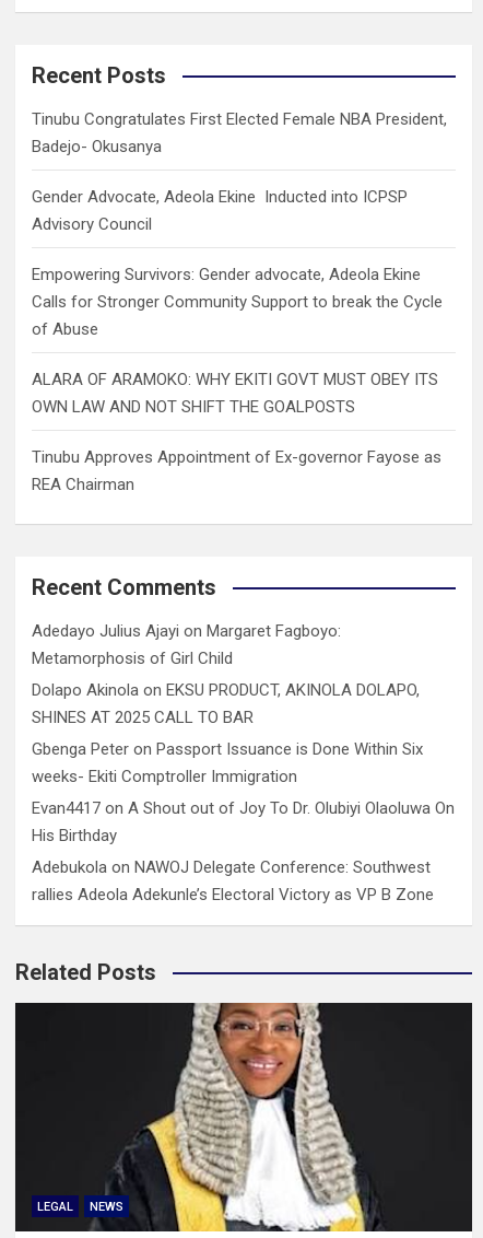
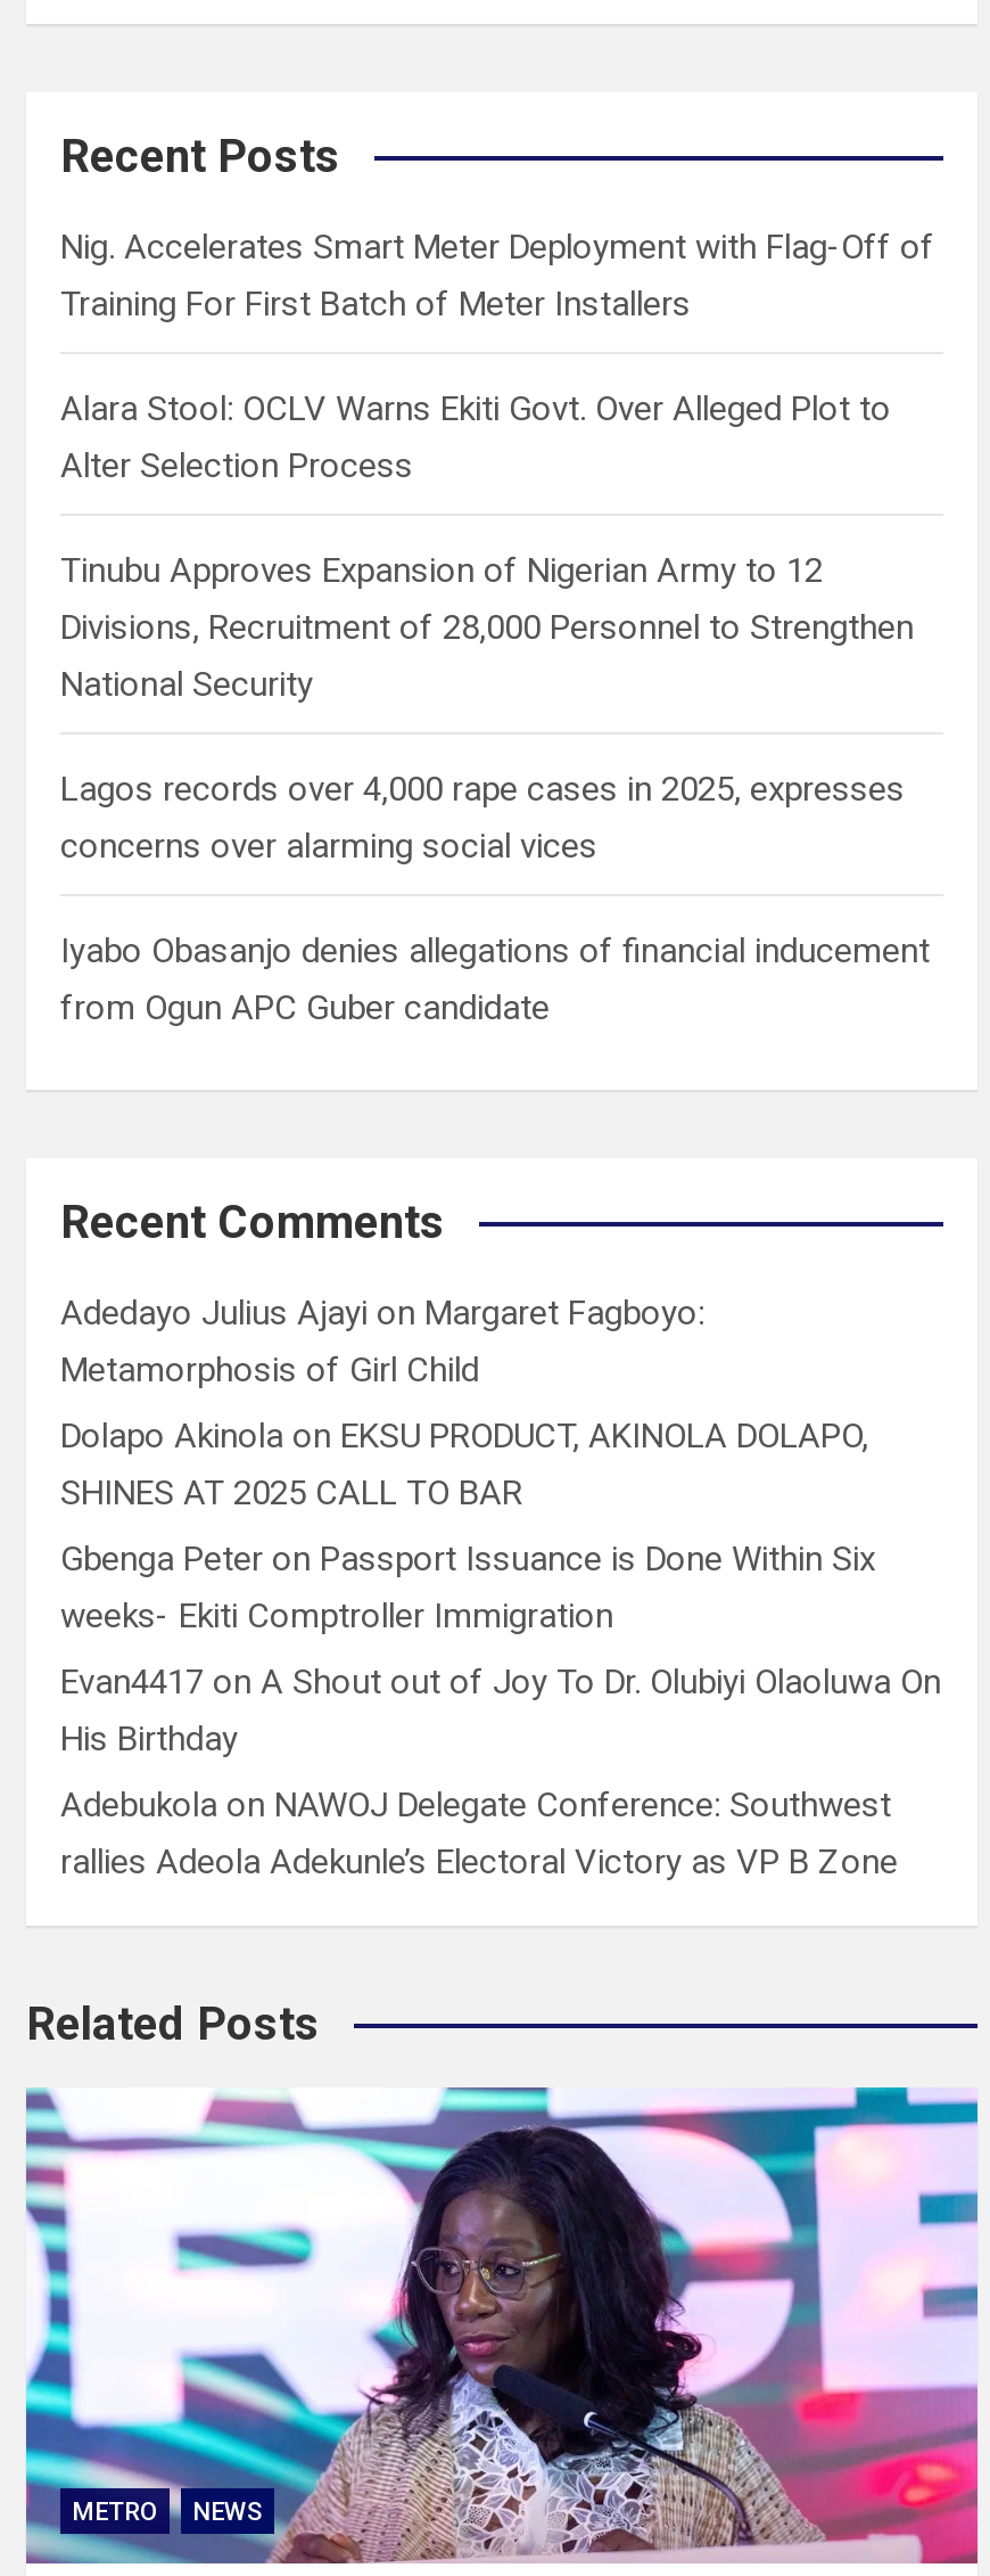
- Tinubu Congratulates First Elected Female NBA President,
- Badejo- Okusanya
+ Nig. Accelerates Smart Meter Deployment with Flag-Off of
+ Training For First Batch of Meter Installers

- Gender Advocate, Adeola Ekine Inducted into ICPSP
- Advisory Council
+ Alara Stool: OCLV Warns Ekiti Govt. Over Alleged Plot to
+ Alter Selection Process

- Empowering Survivors: Gender advocate, Adeola Ekine
- Calls for Stronger Community Support to break the Cycle
- of Abuse
+ Tinubu Approves Expansion of Nigerian Army to 12
+ Divisions, Recruitment of 28,000 Personnel to Strengthen
+ National Security

- ALARA OF ARAMOKO: WHY EKITI GOVT MUST OBEY ITS
- OWN LAW AND NOT SHIFT THE GOALPOSTS
+ Lagos records over 4,000 rape cases in 2025, expresses
+ concerns over alarming social vices

- Tinubu Approves Appointment of Ex-governor Fayose as
- REA Chairman
+ Iyabo Obasanjo denies allegations of financial inducement
+ from Ogun APC Guber candidate

- [image]
- LEGAL
+ [image]
+ METRO
